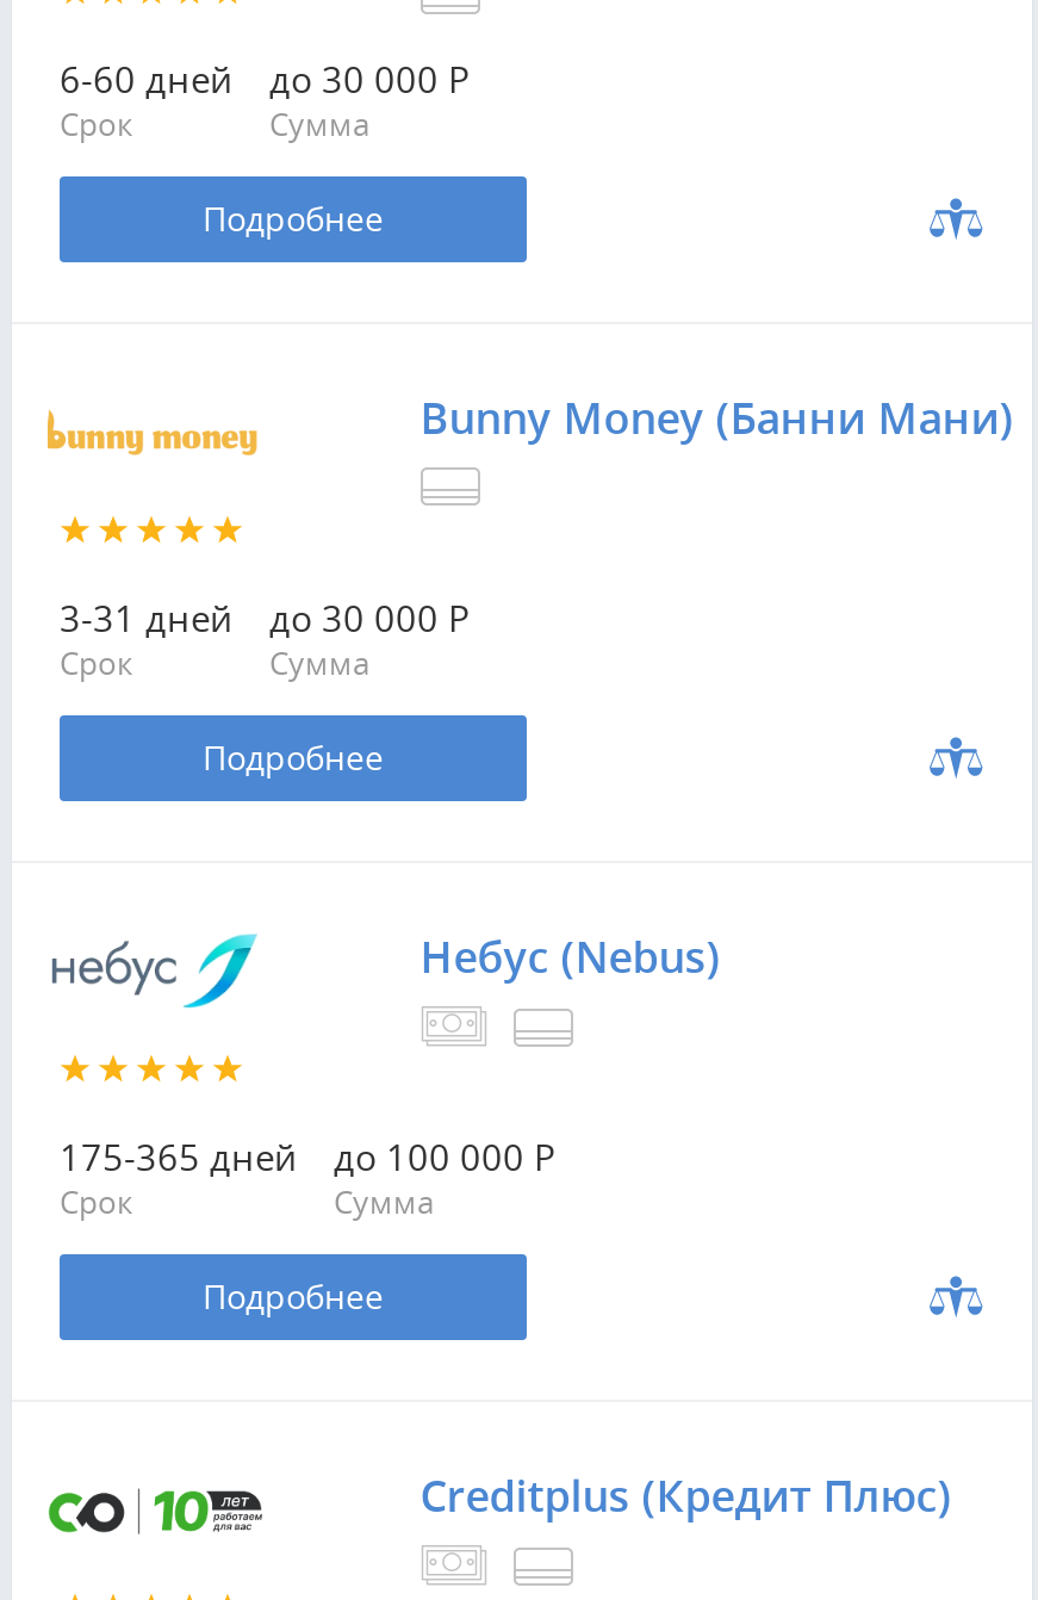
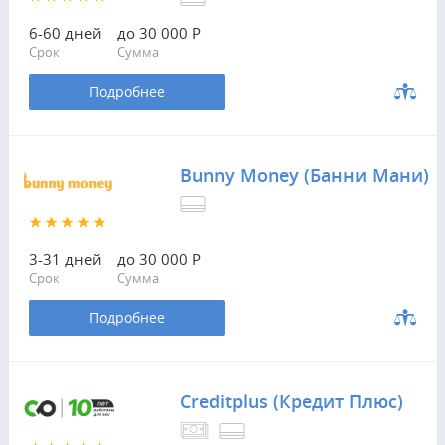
- [image]

- Небус (Nebus)

- 175-365 дней
- Срок

- до 100 000 Р
- Сумма
- Подробнее
